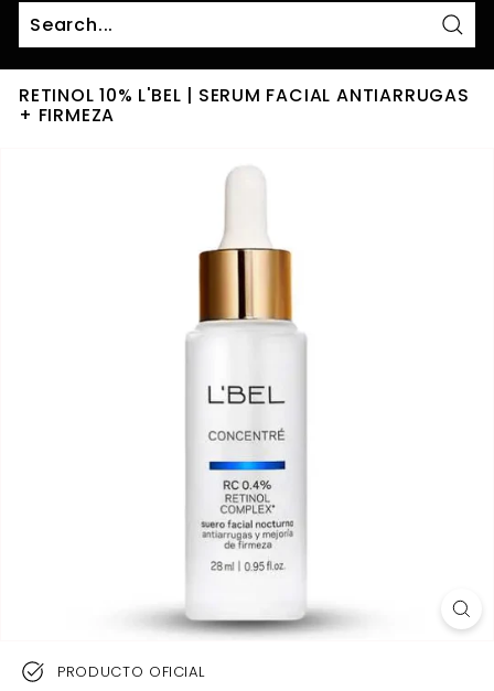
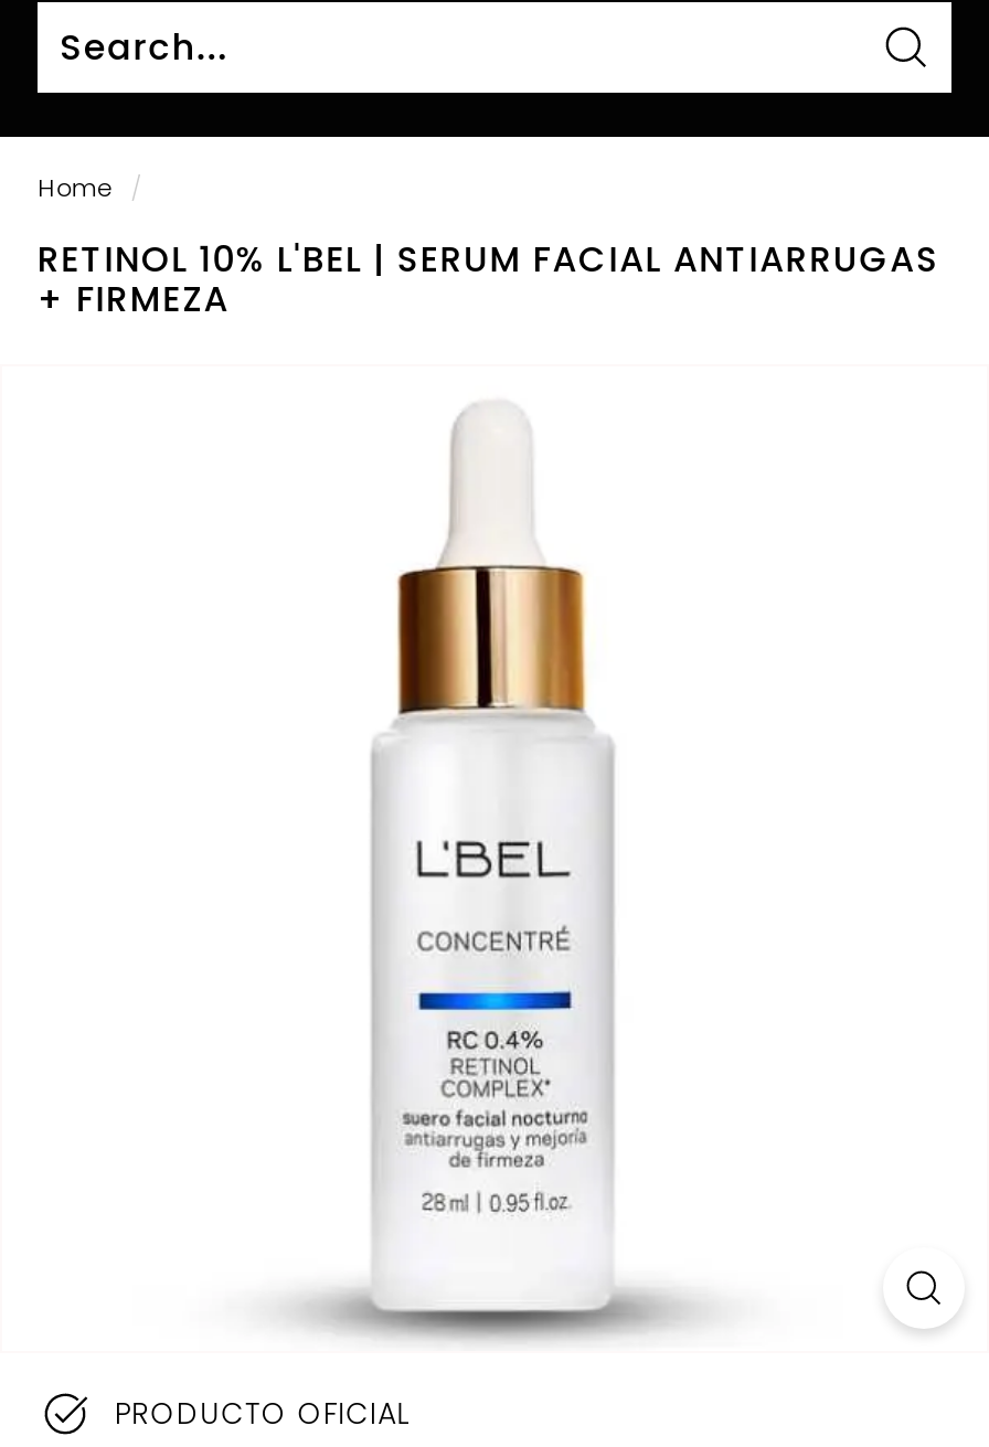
+ Home /
